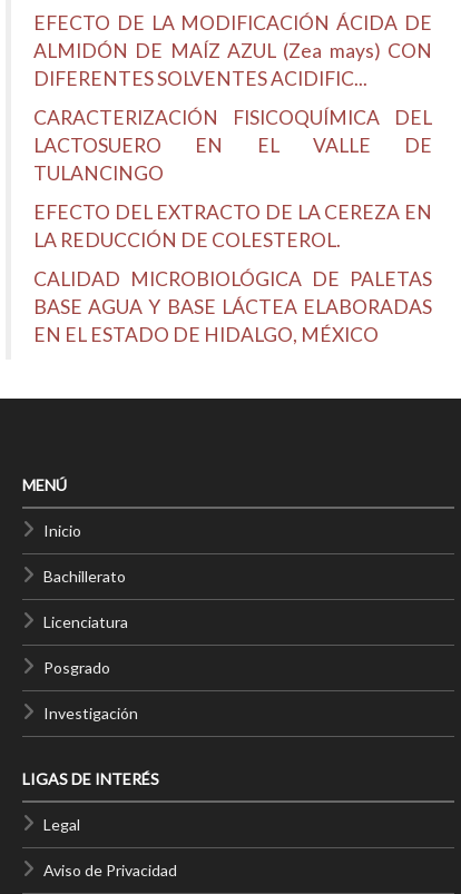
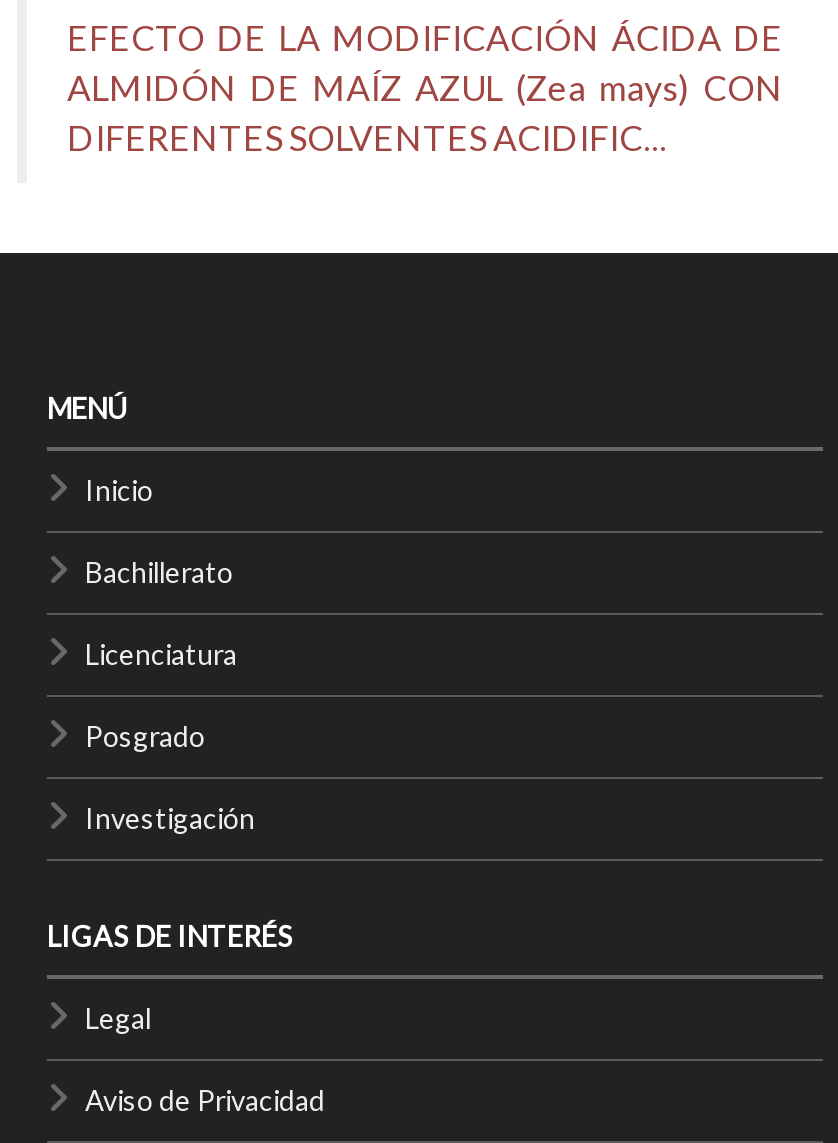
- CARACTERIZACIÓN FISICOQUÍMICA DEL
- LACTOSUERO EN EL VALLE DE
- TULANCINGO
- EFECTO DEL EXTRACTO DE LA CEREZA EN
- LA REDUCCIÓN DE COLESTEROL.
- CALIDAD MICROBIOLÓGICA DE PALETAS
- BASE AGUA Y BASE LÁCTEA ELABORADAS
- EN EL ESTADO DE HIDALGO, MÉXICO
